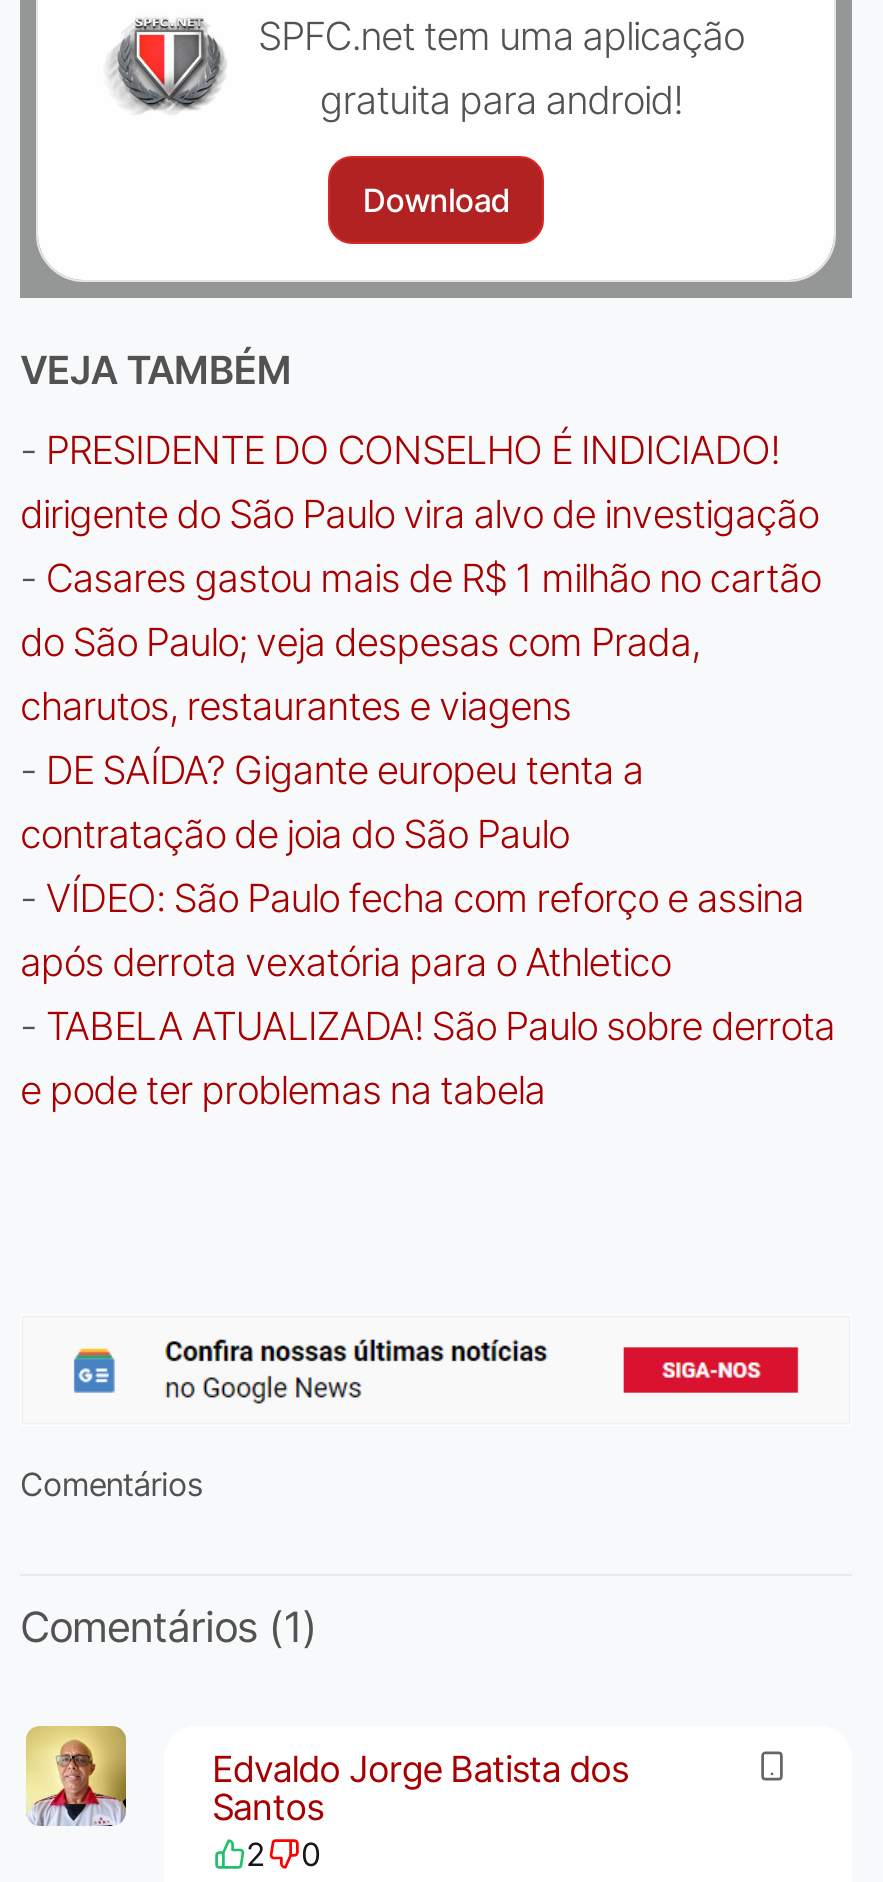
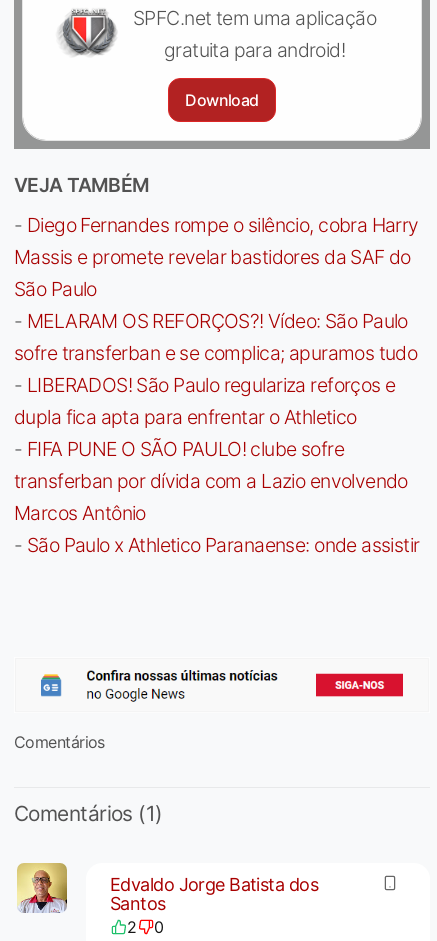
- - PRESIDENTE DO CONSELHO É INDICIADO!
- dirigente do São Paulo vira alvo de investigação
- - Casares gastou mais de R$ 1 milhão no cartão
- do São Paulo; veja despesas com Prada,
- charutos, restaurantes e viagens
- - DE SAÍDA? Gigante europeu tenta a
- contratação de joia do São Paulo
- - VÍDEO: São Paulo fecha com reforço e assina
- após derrota vexatória para o Athletico
- - TABELA ATUALIZADA! São Paulo sobre derrota
- e pode ter problemas na tabela
+ - Diego Fernandes rompe o silêncio, cobra Harry
+ Massis e promete revelar bastidores da SAF do
+ São Paulo
+ - MELARAM OS REFORÇOS?! Vídeo: São Paulo
+ sofre transferban e se complica; apuramos tudo
+ - LIBERADOS! São Paulo regulariza reforços e
+ dupla fica apta para enfrentar o Athletico
+ - FIFA PUNE O SÃO PAULO! clube sofre
+ transferban por dívida com a Lazio envolvendo
+ Marcos Antônio
+ - São Paulo x Athletico Paranaense: onde assistir
